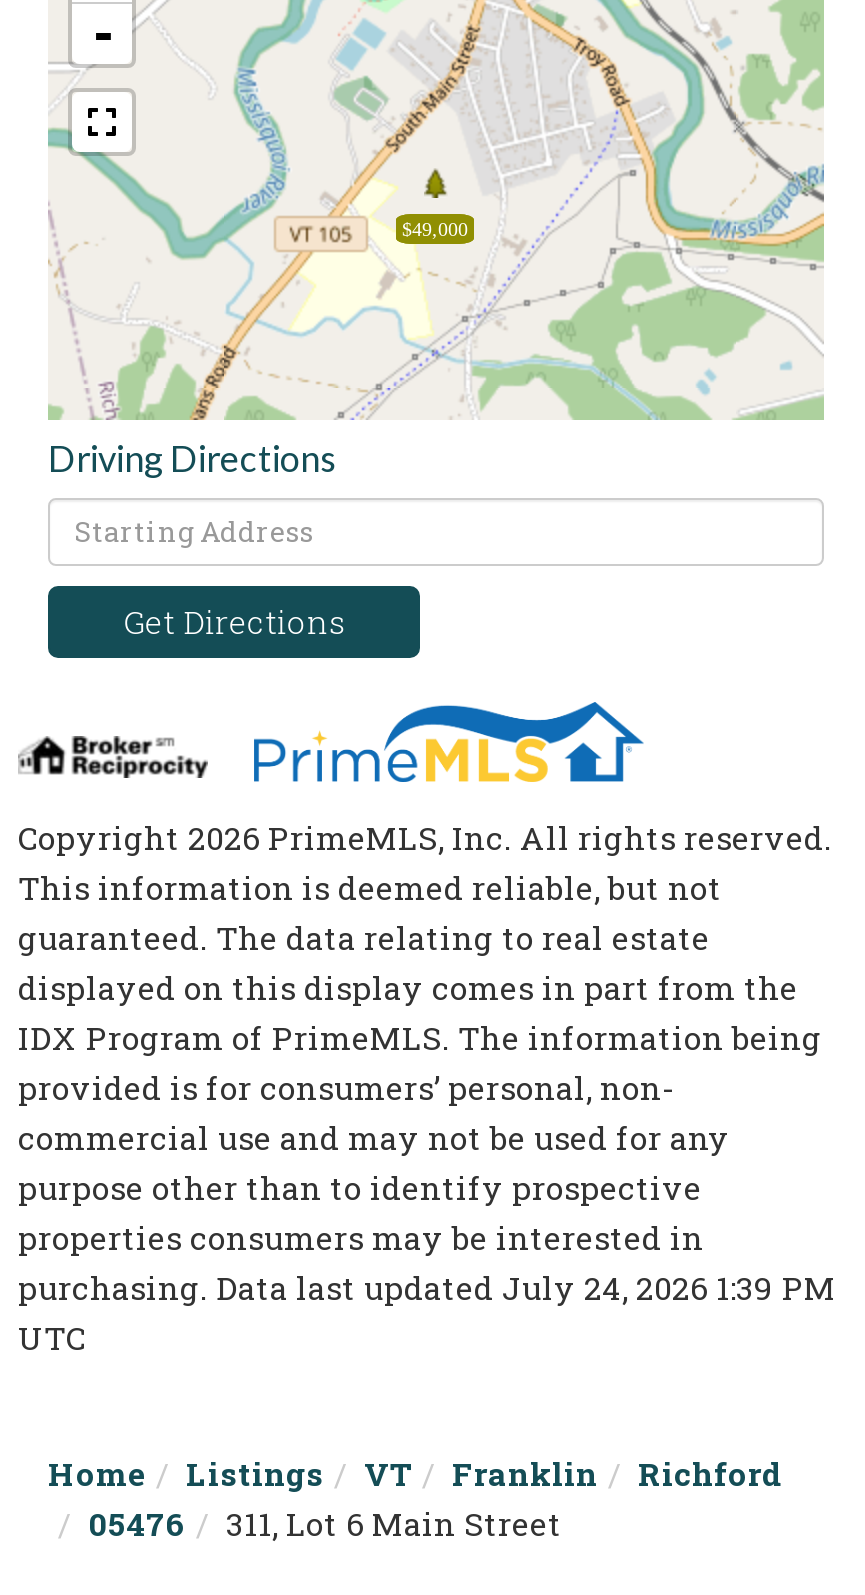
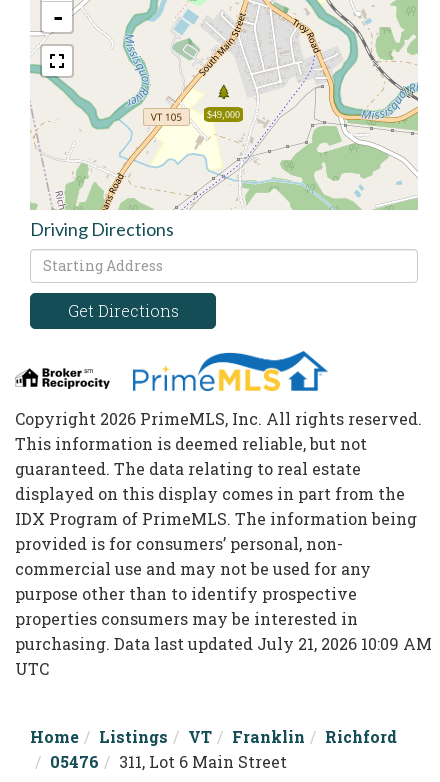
- purchasing. Data last updated July 24, 2026 1:39 PM
+ purchasing. Data last updated July 21, 2026 10:09 AM
